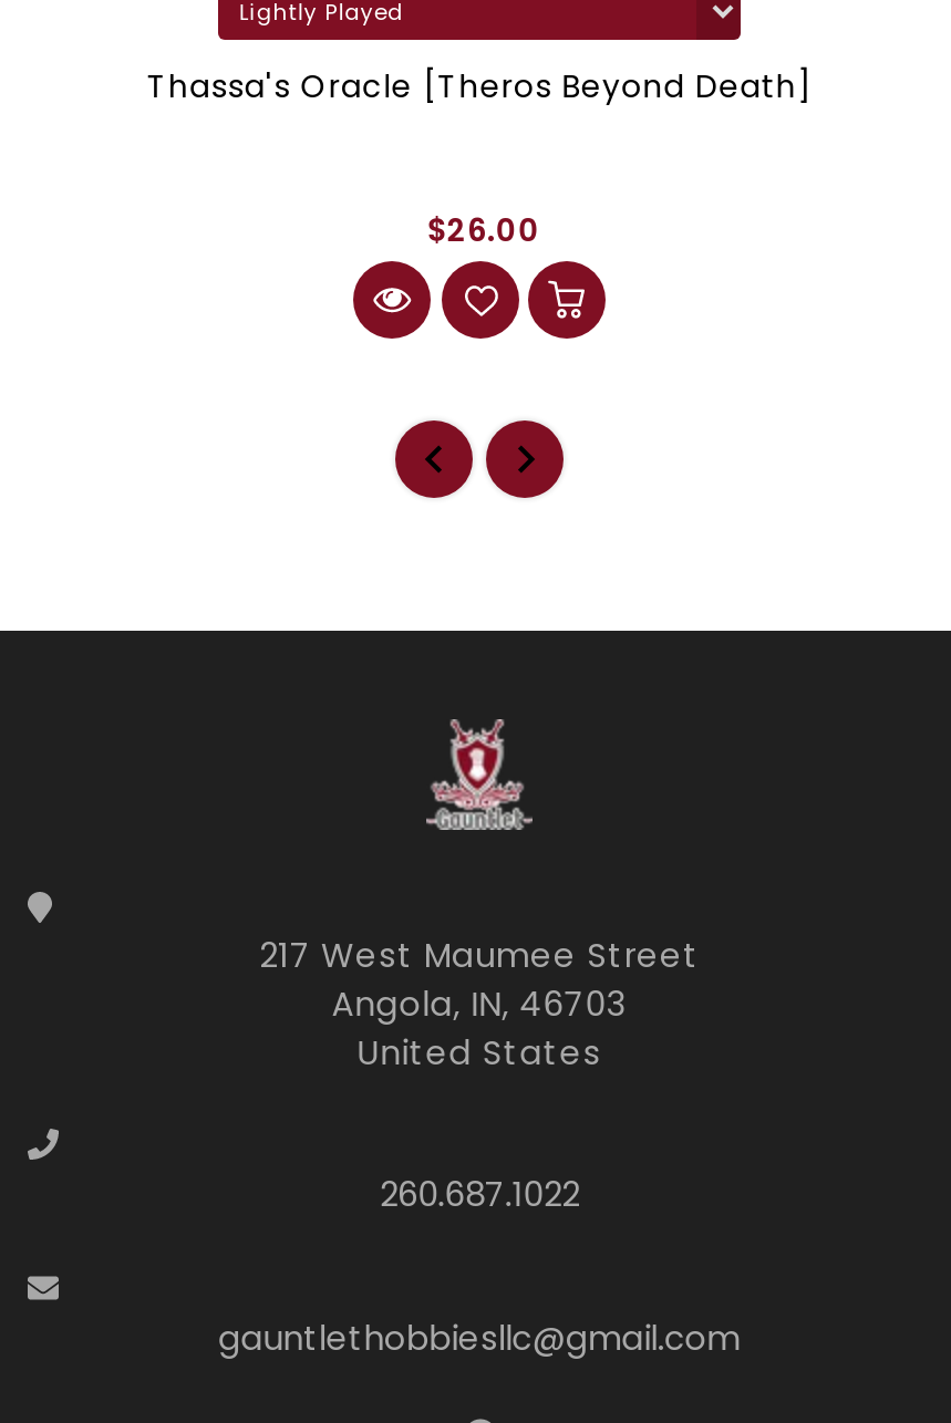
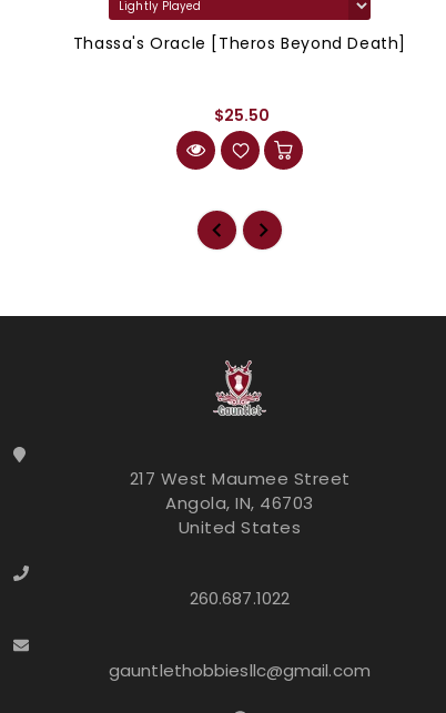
- $26.00
+ $25.50
